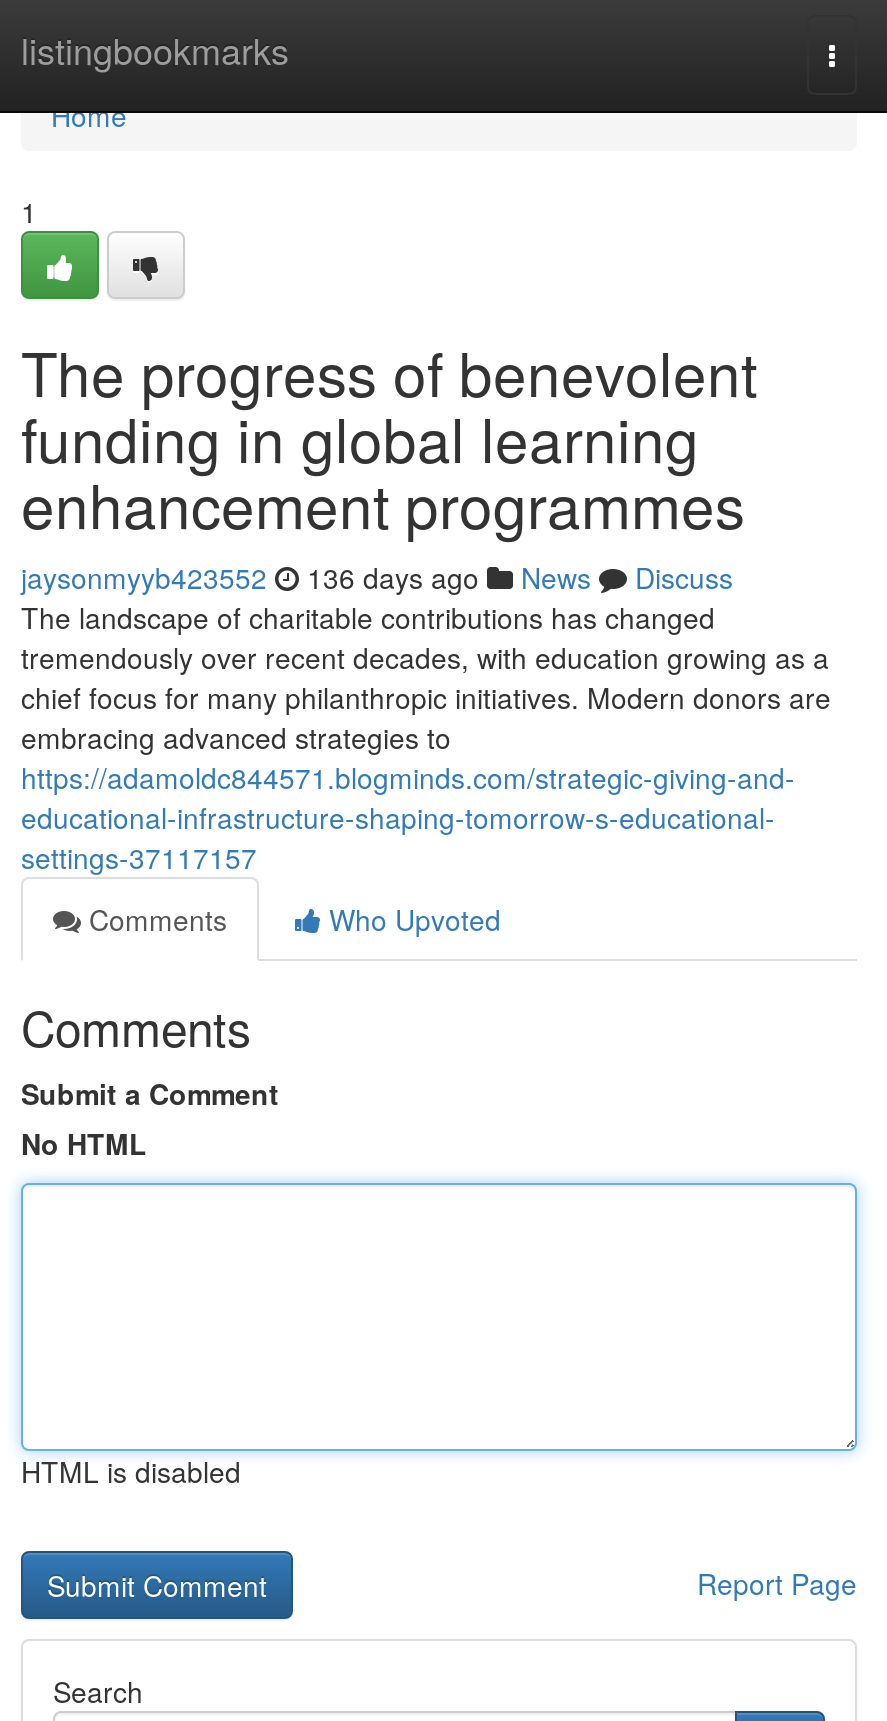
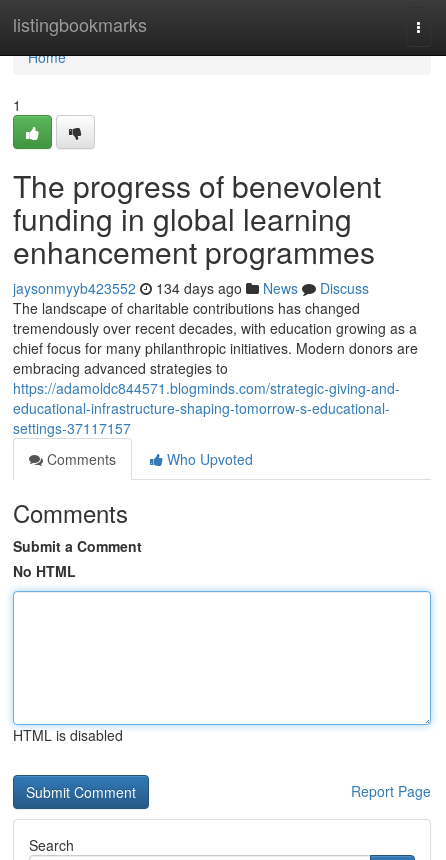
- jaysonmyyb423552 136 days ago News Discuss
+ jaysonmyyb423552 134 days ago News Discuss
